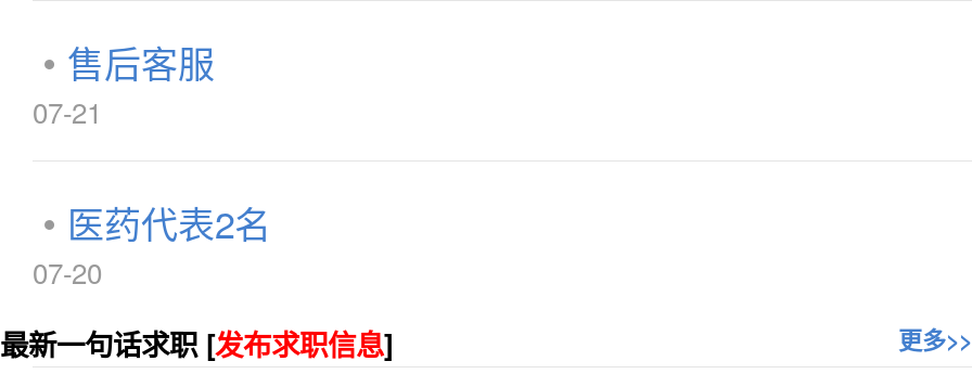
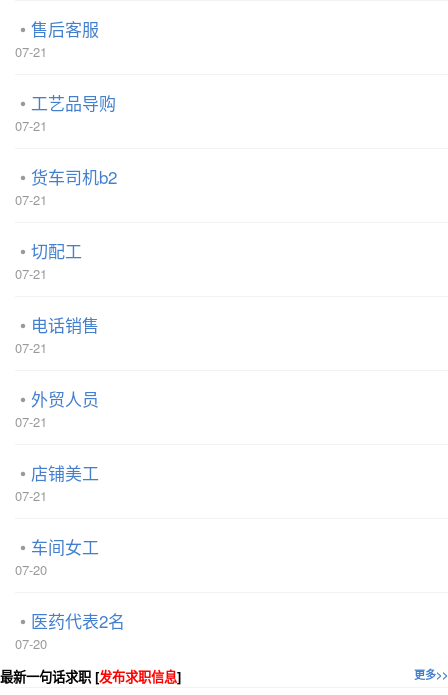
+ 工艺品导购
+ 07-21
+ 货车司机b2
+ 07-21
+ 切配工
+ 07-21
+ 电话销售
+ 07-21
+ 外贸人员
+ 07-21
+ 店铺美工
+ 07-21
+ 车间女工
+ 07-20
